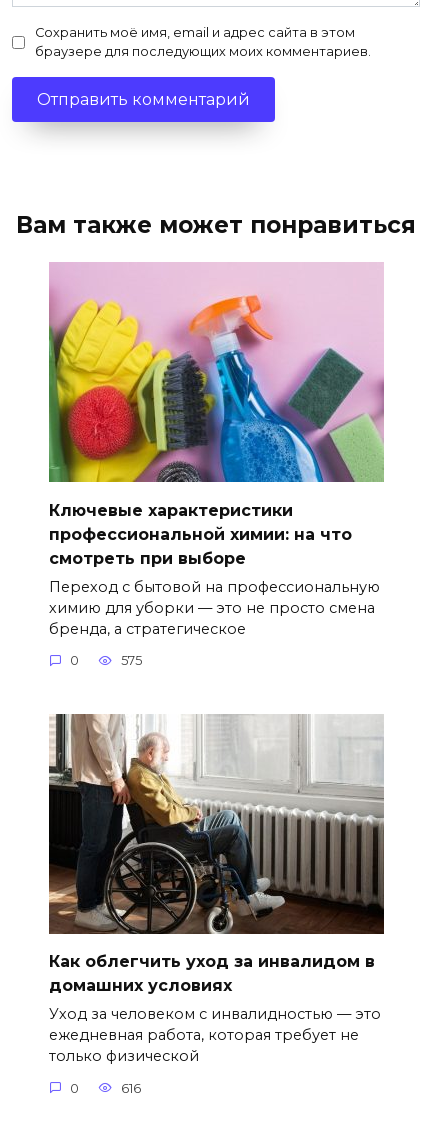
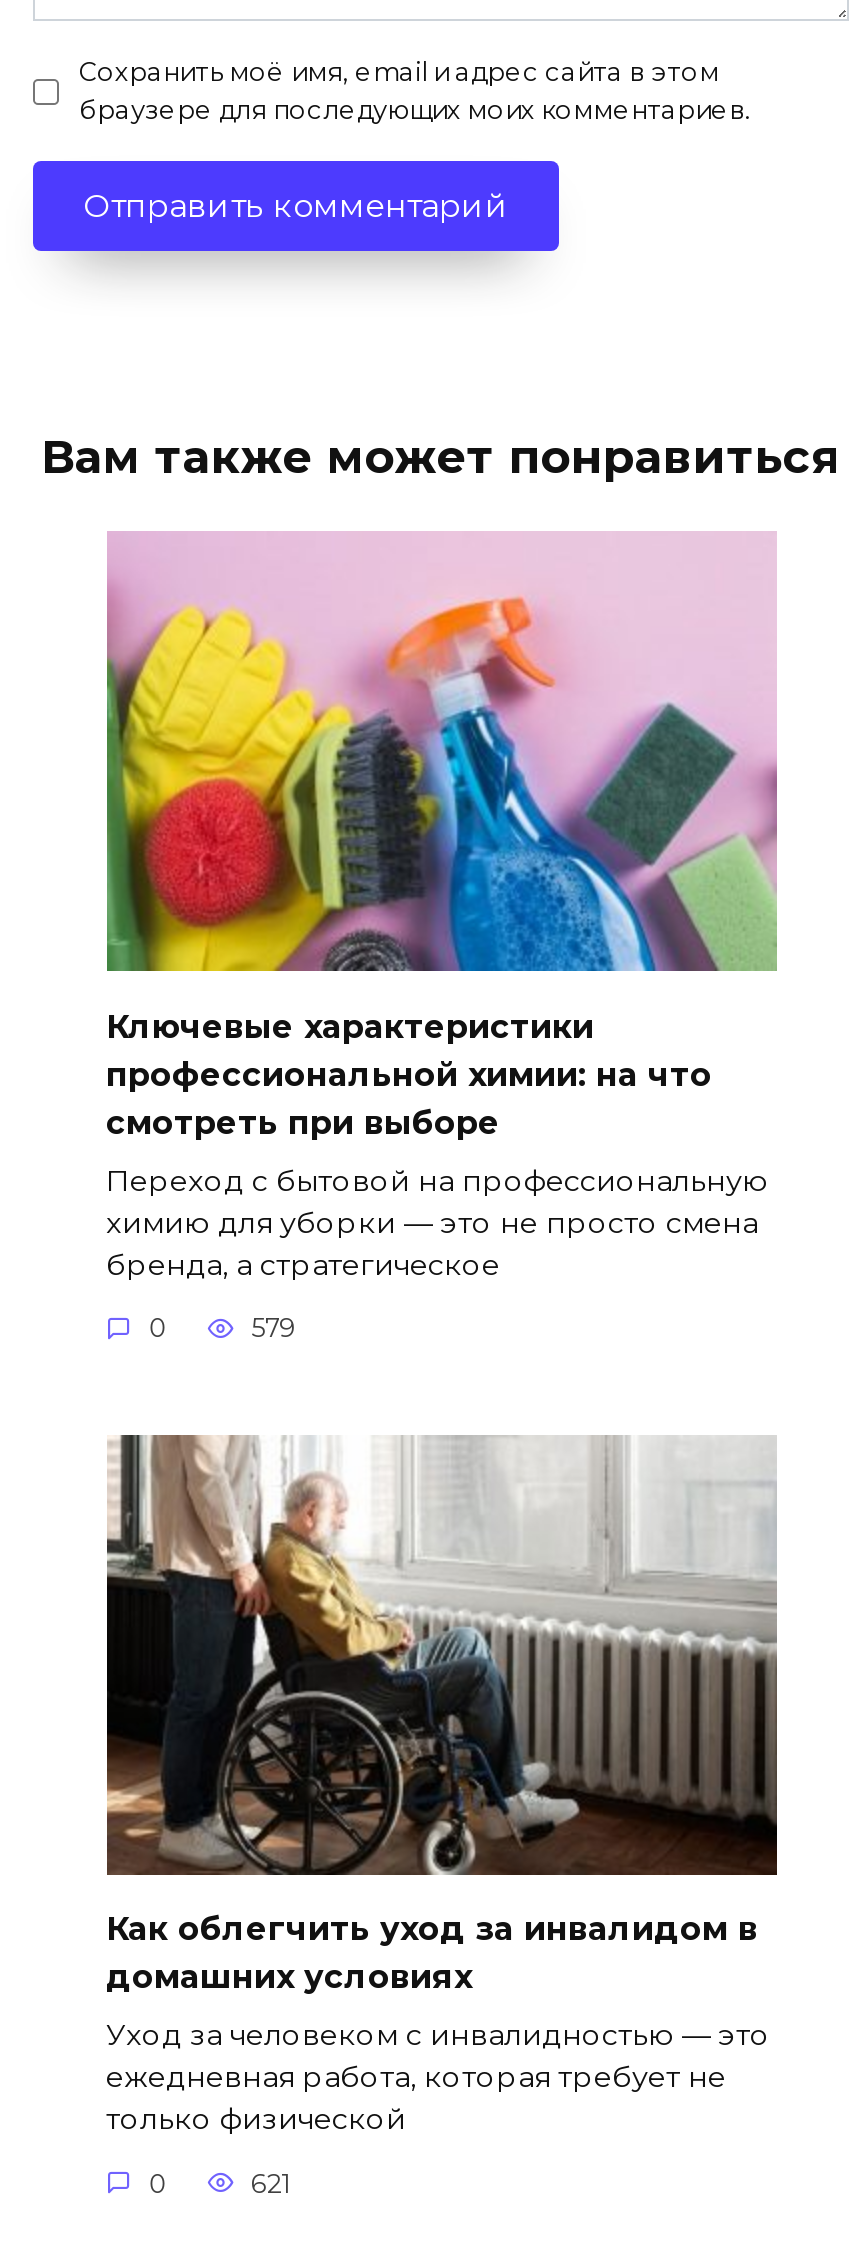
- 575
+ 579

- 616
+ 621
